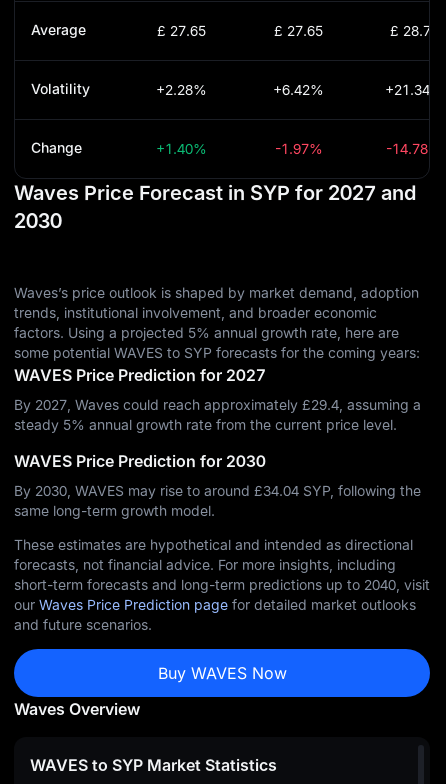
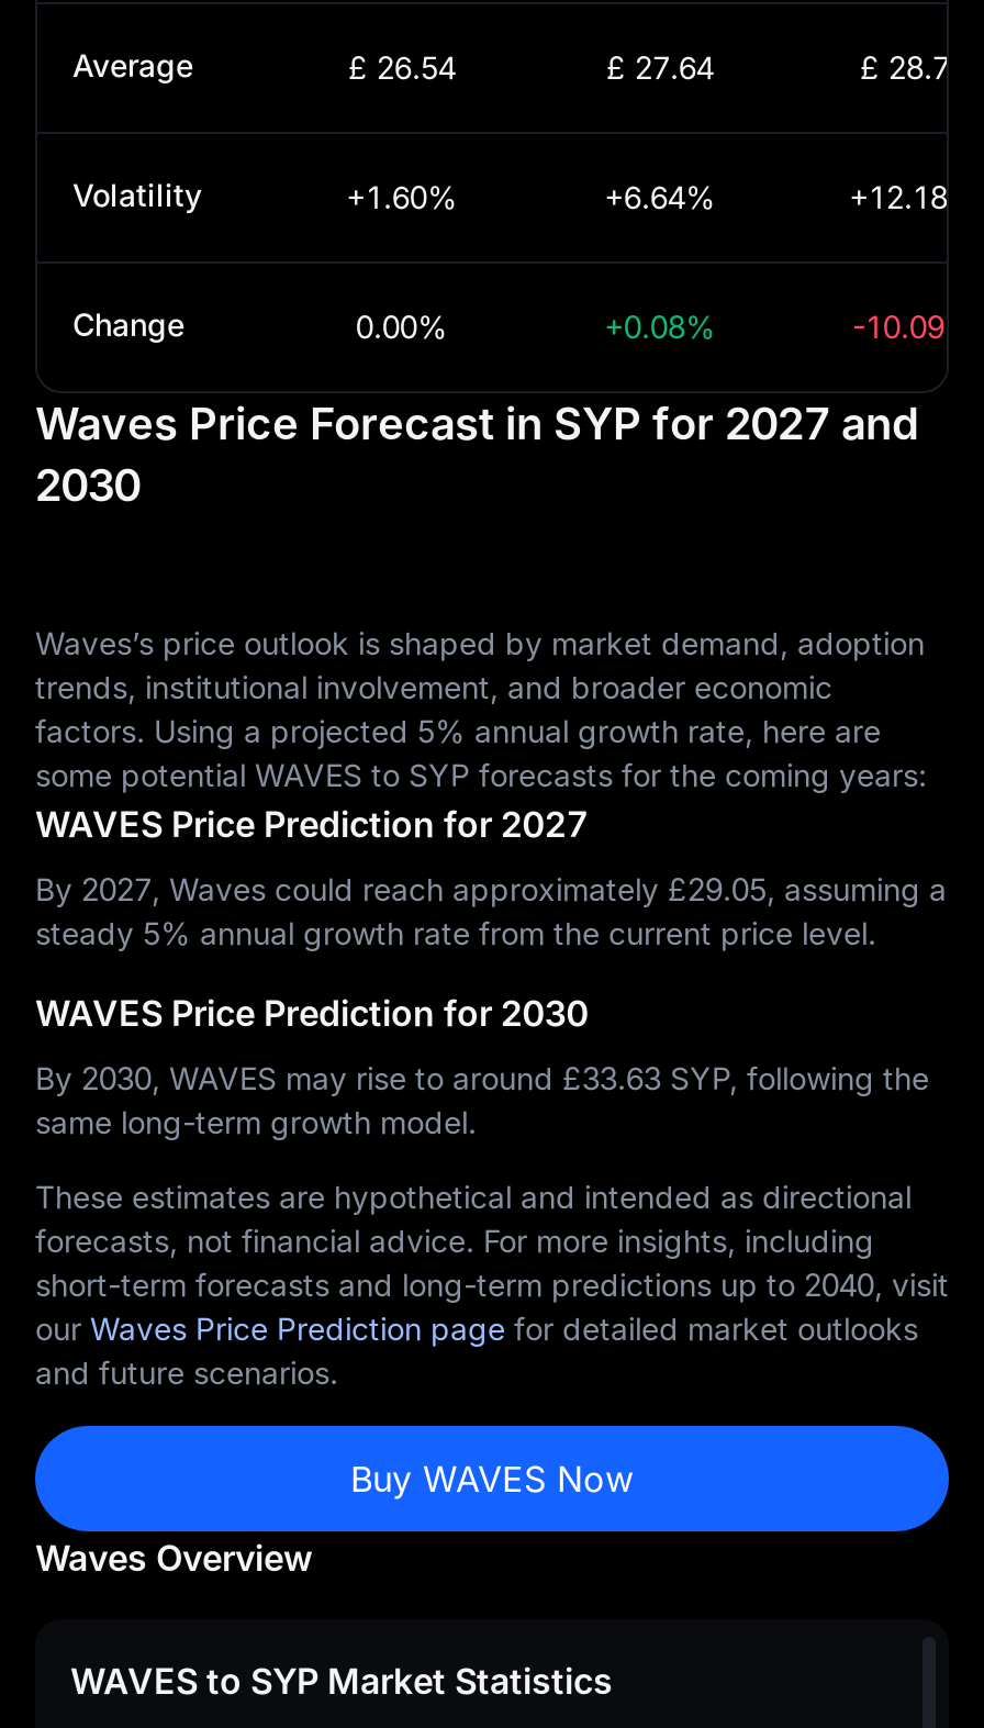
- £ 27.65
+ £ 26.54

- £ 27.65
+ £ 27.64

- +2.28%
+ +1.60%

- +6.42%
+ +6.64%

- +21.34%
+ +12.18%

- +1.40%
+ 0.00%

- -1.97%
+ +0.08%

- -14.78%
+ -10.09%

- By 2027, Waves could reach approximately £29.4, assuming a
+ By 2027, Waves could reach approximately £29.05, assuming a

- By 2030, WAVES may rise to around £34.04 SYP, following the
+ By 2030, WAVES may rise to around £33.63 SYP, following the
